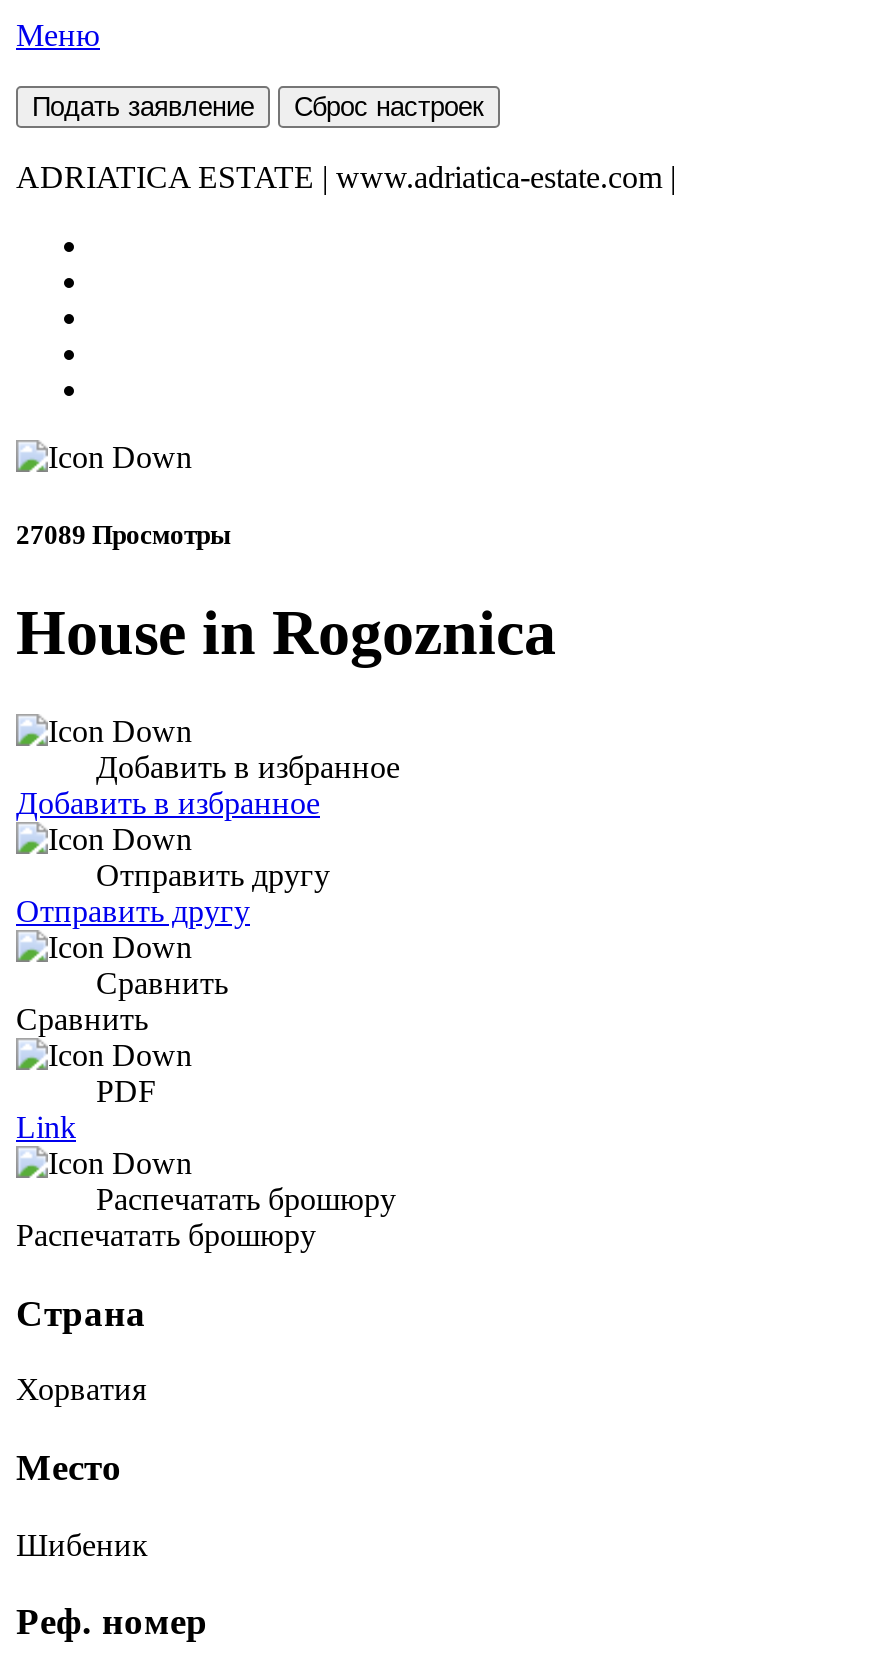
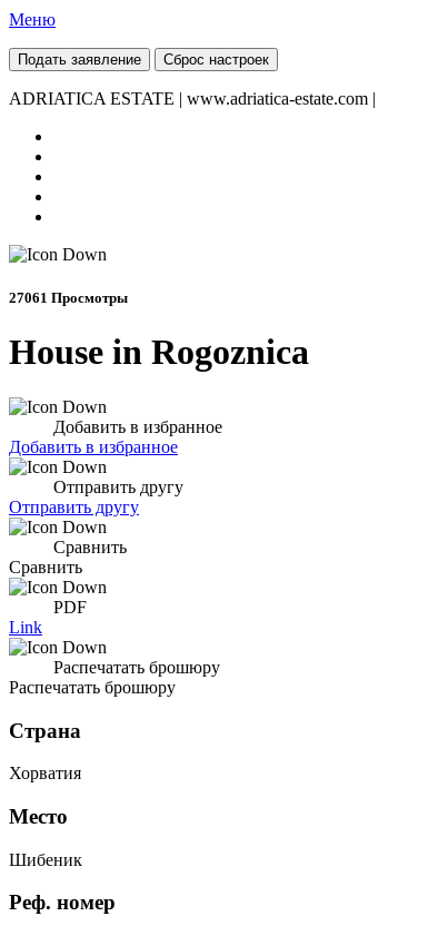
- 27089 Просмотры
+ 27061 Просмотры
